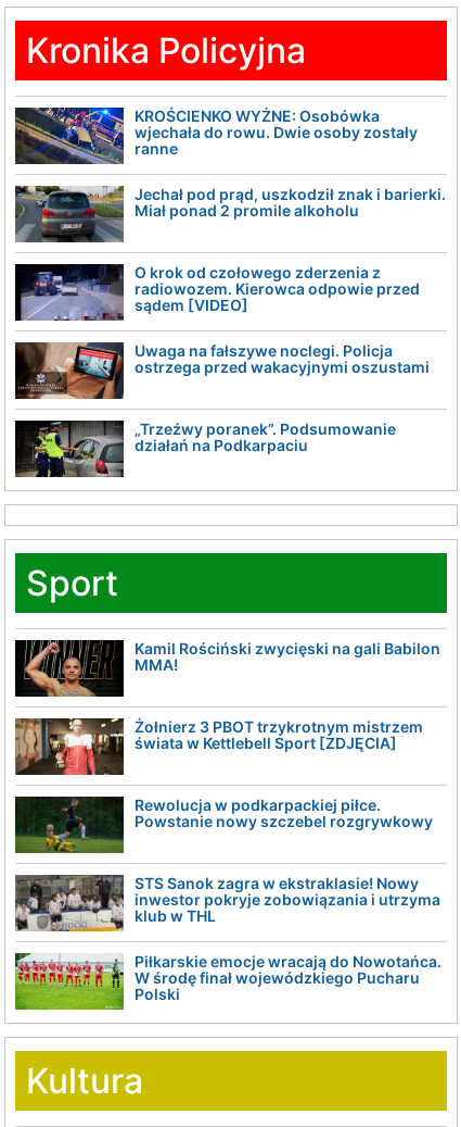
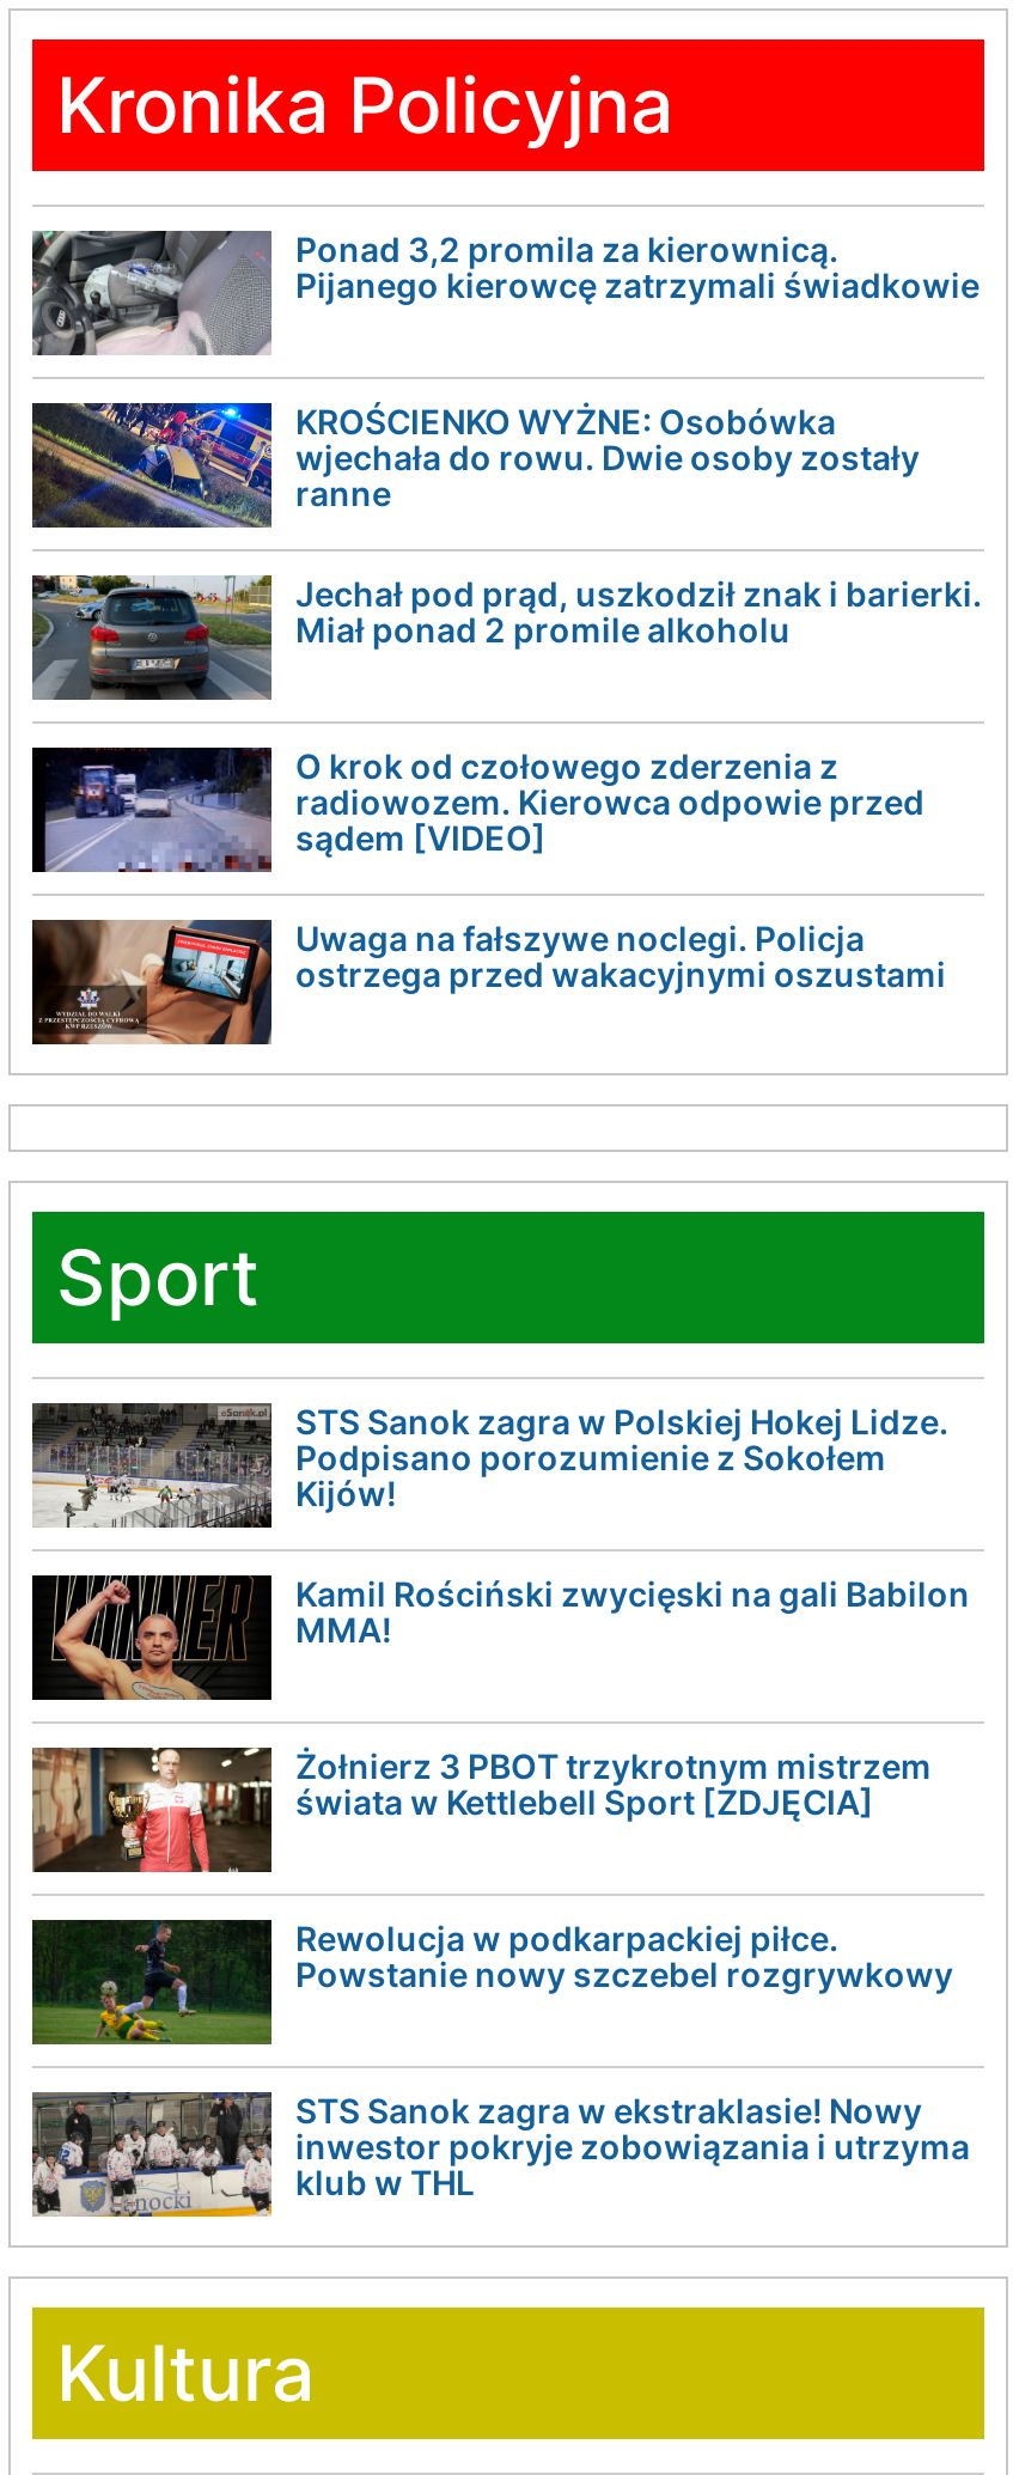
+ [image]
+ Ponad 3,2 promila za kierownicą.
+ Pijanego kierowcę zatrzymali świadkowie

moved down: [image] | KROŚCIENKO WYŻNE: Osobówka | wjechała do rowu. Dwie osoby zostały | ... | Uwaga na fałszywe noclegi. Policja | ostrzega przed wakacyjnymi oszustami

- [image]
- „Trzeźwy poranek”. Podsumowanie
- działań na Podkarpaciu

+ [image]
+ STS Sanok zagra w Polskiej Hokej Lidze.
+ Podpisano porozumienie z Sokołem
+ Kijów!

moved down: [image] | Kamil Rościński zwycięski na gali Babilon | MMA! | ... | inwestor pokryje zobowiązania i utrzyma | klub w THL

- [image]
- Piłkarskie emocje wracają do Nowotańca.
- W środę finał wojewódzkiego Pucharu
- Polski
